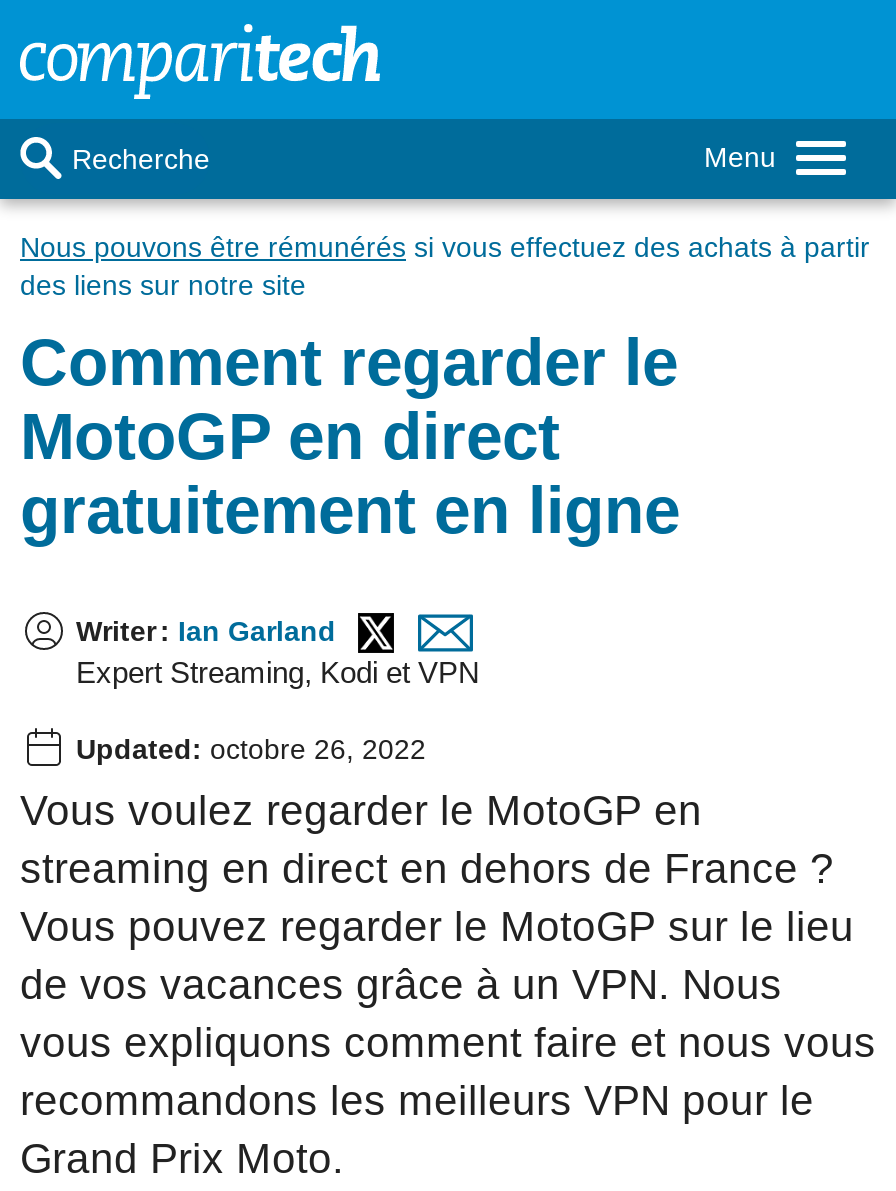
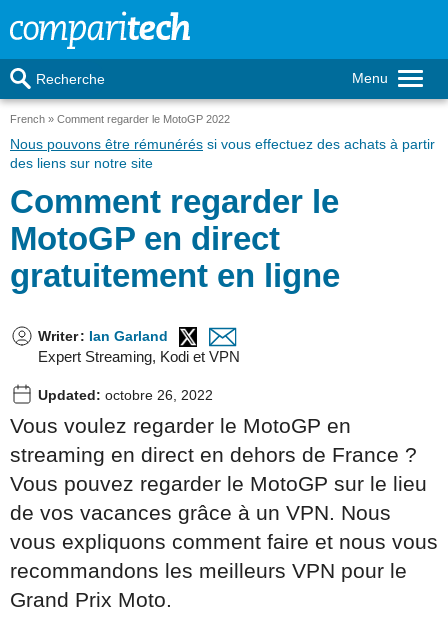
+ French
+ Comment regarder le MotoGP 2022
